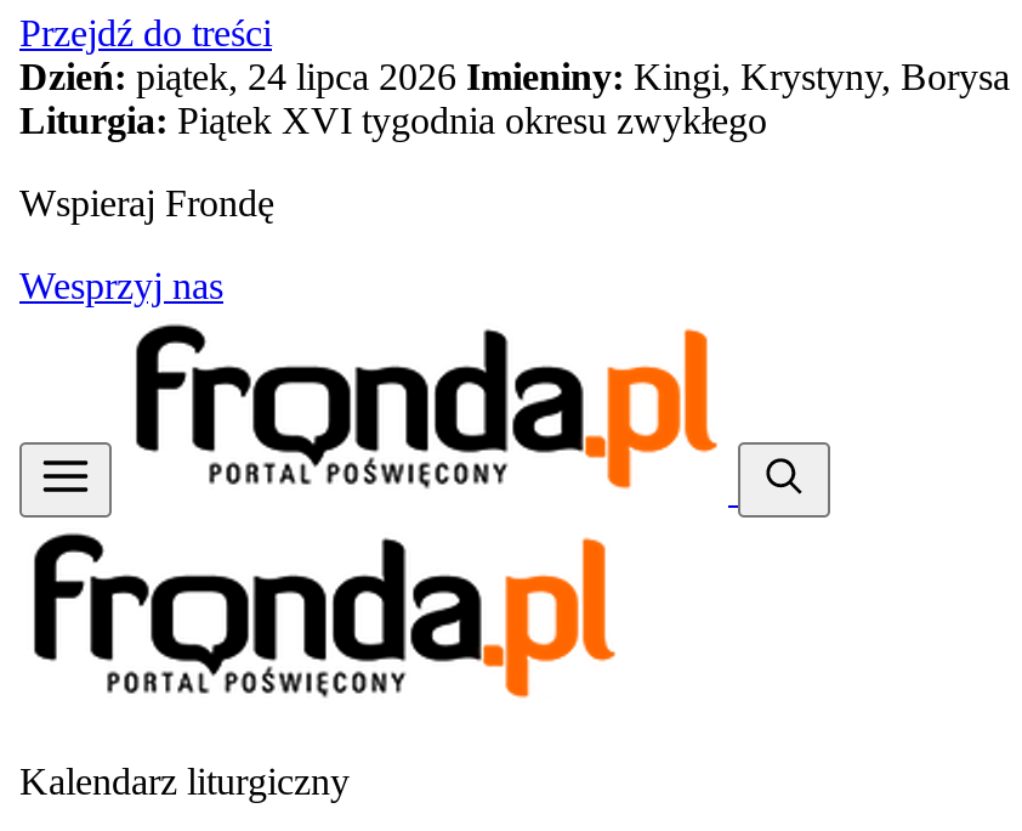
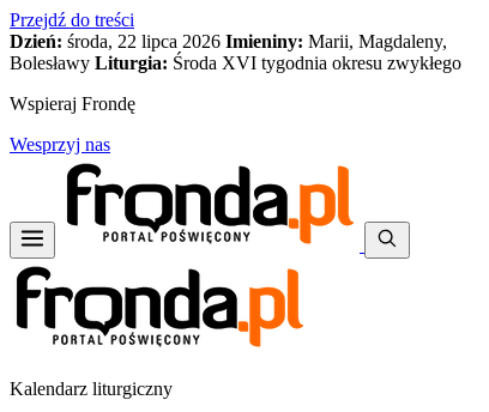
- Dzień: piątek, 24 lipca 2026 Imieniny: Kingi, Krystyny, Borysa
- Liturgia: Piątek XVI tygodnia okresu zwykłego
+ Dzień: środa, 22 lipca 2026 Imieniny: Marii, Magdaleny,
+ Bolesławy Liturgia: Środa XVI tygodnia okresu zwykłego
